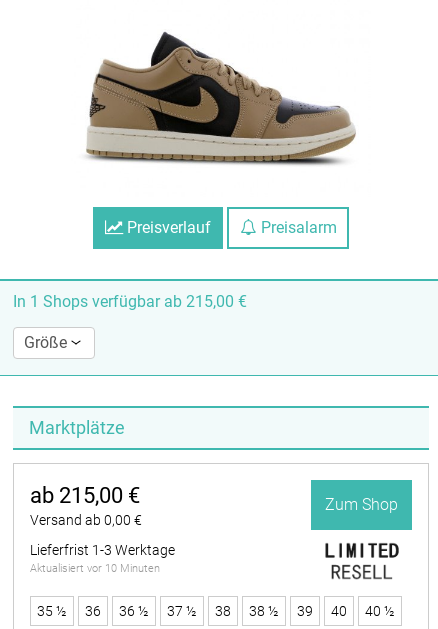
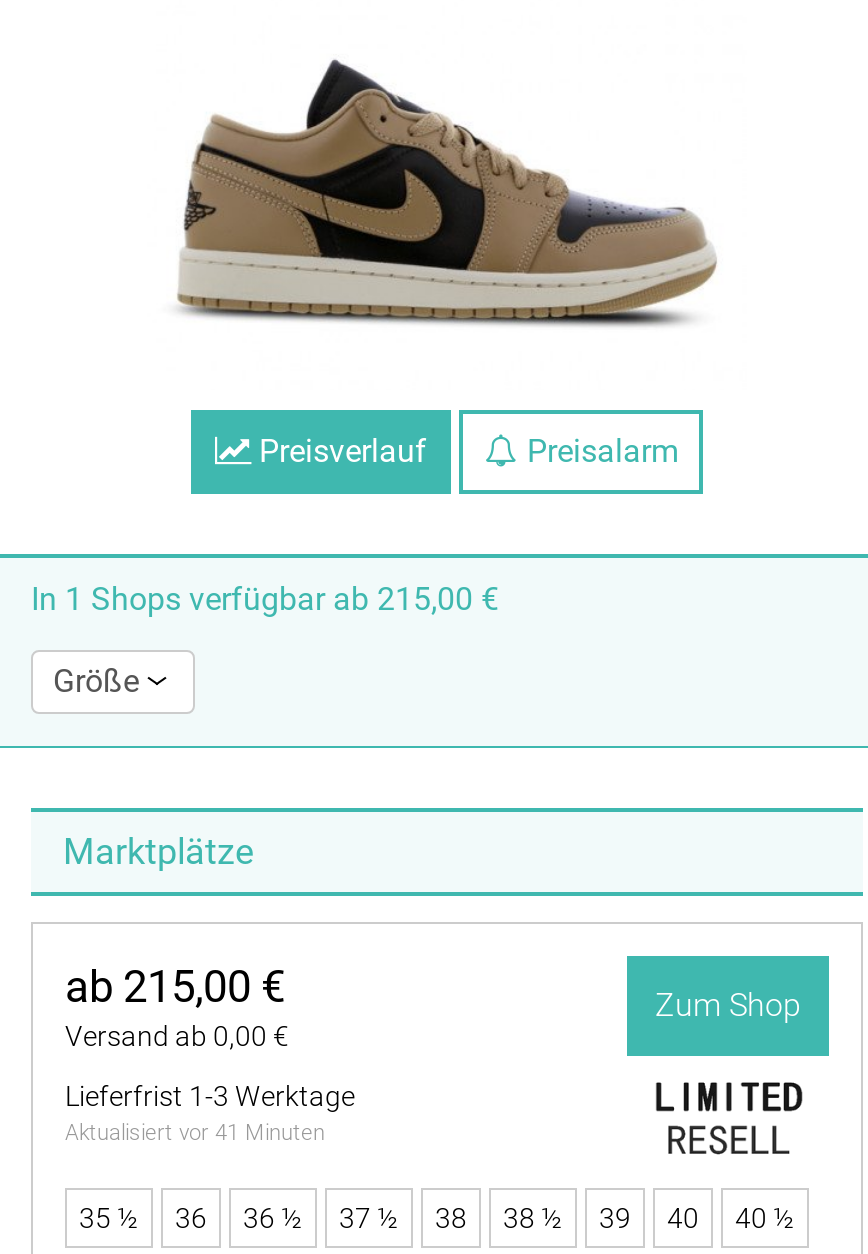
- Aktualisiert vor 10 Minuten
+ Aktualisiert vor 41 Minuten
